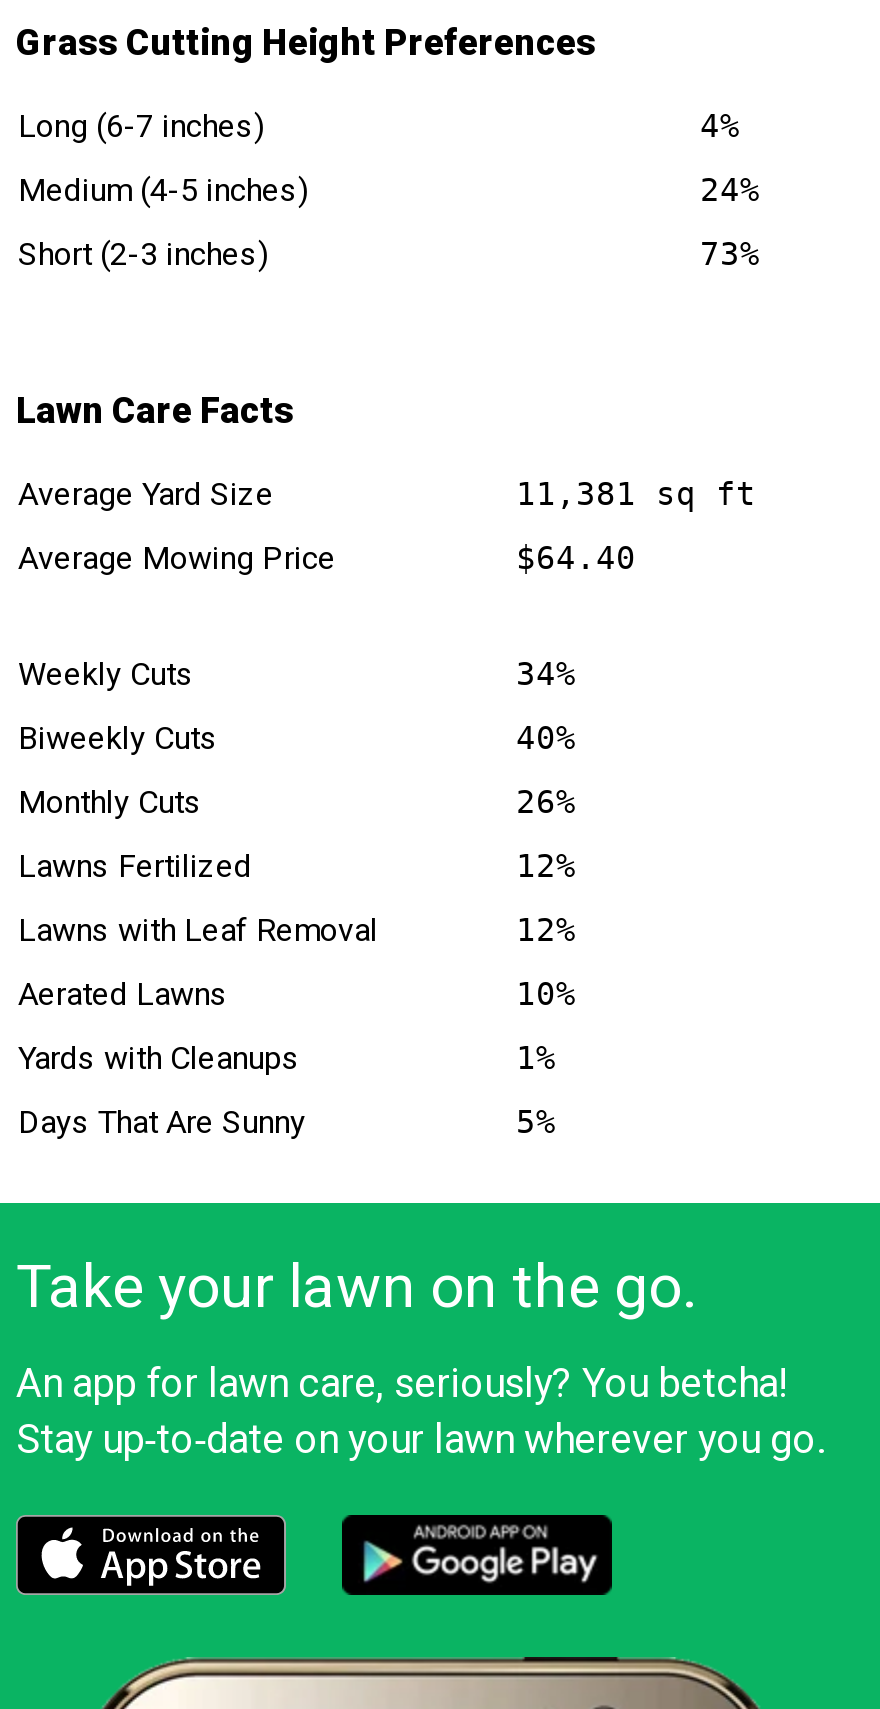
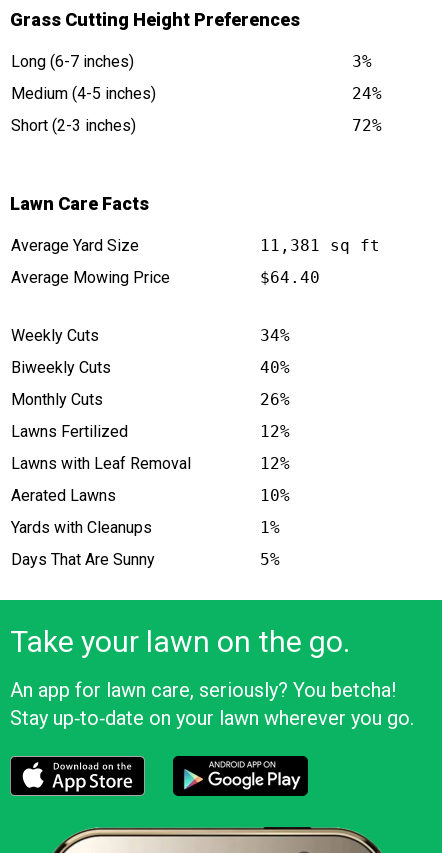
- 4%
+ 3%

- 73%
+ 72%
